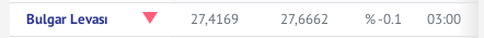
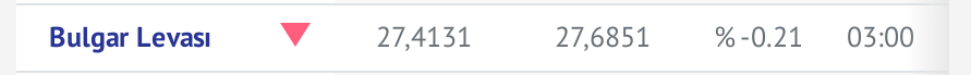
- 27,4169
+ 27,4131

- 27,6662
+ 27,6851

- % -0.1
+ % -0.21
